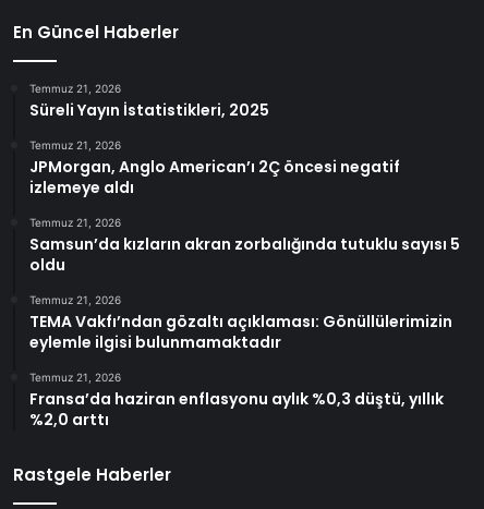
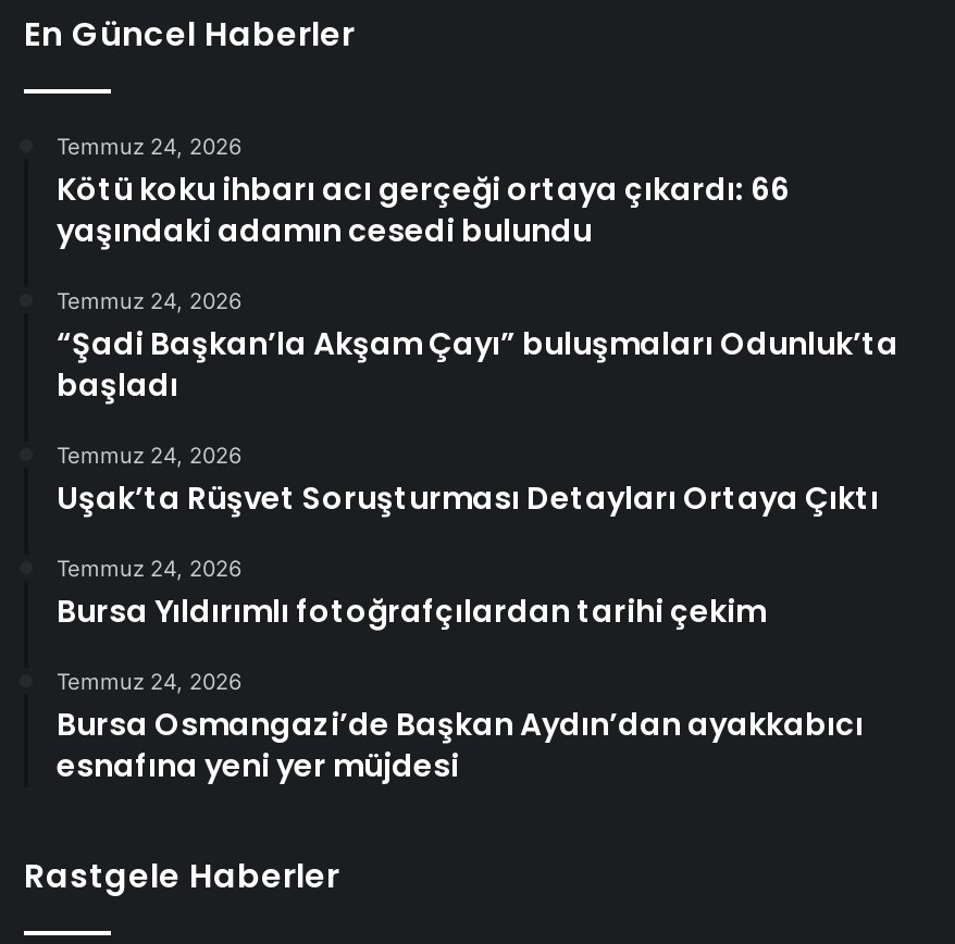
- Temmuz 21, 2026
- Süreli Yayın İstatistikleri, 2025
+ Temmuz 24, 2026
+ Kötü koku ihbarı acı gerçeği ortaya çıkardı: 66
+ yaşındaki adamın cesedi bulundu

- Temmuz 21, 2026
- JPMorgan, Anglo American’ı 2Ç öncesi negatif
- izlemeye aldı
+ Temmuz 24, 2026
+ “Şadi Başkan’la Akşam Çayı” buluşmaları Odunluk’ta
+ başladı

- Temmuz 21, 2026
- Samsun’da kızların akran zorbalığında tutuklu sayısı 5
- oldu
+ Temmuz 24, 2026
+ Uşak’ta Rüşvet Soruşturması Detayları Ortaya Çıktı

- Temmuz 21, 2026
- TEMA Vakfı’ndan gözaltı açıklaması: Gönüllülerimizin
- eylemle ilgisi bulunmamaktadır
+ Temmuz 24, 2026
+ Bursa Yıldırımlı fotoğrafçılardan tarihi çekim

- Temmuz 21, 2026
- Fransa’da haziran enflasyonu aylık %0,3 düştü, yıllık
- %2,0 arttı
+ Temmuz 24, 2026
+ Bursa Osmangazi’de Başkan Aydın’dan ayakkabıcı
+ esnafına yeni yer müjdesi
